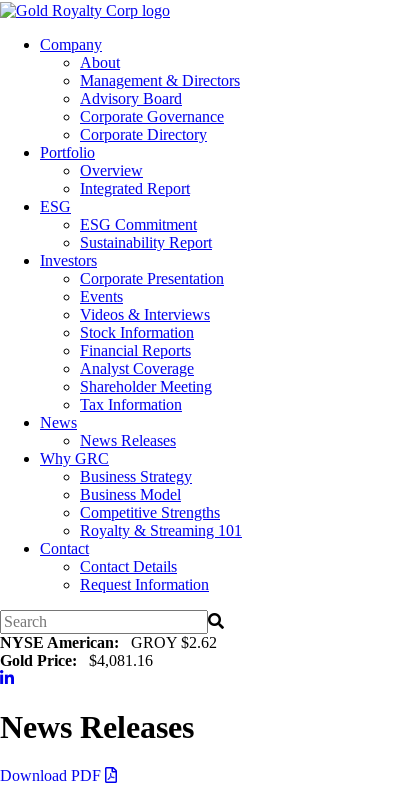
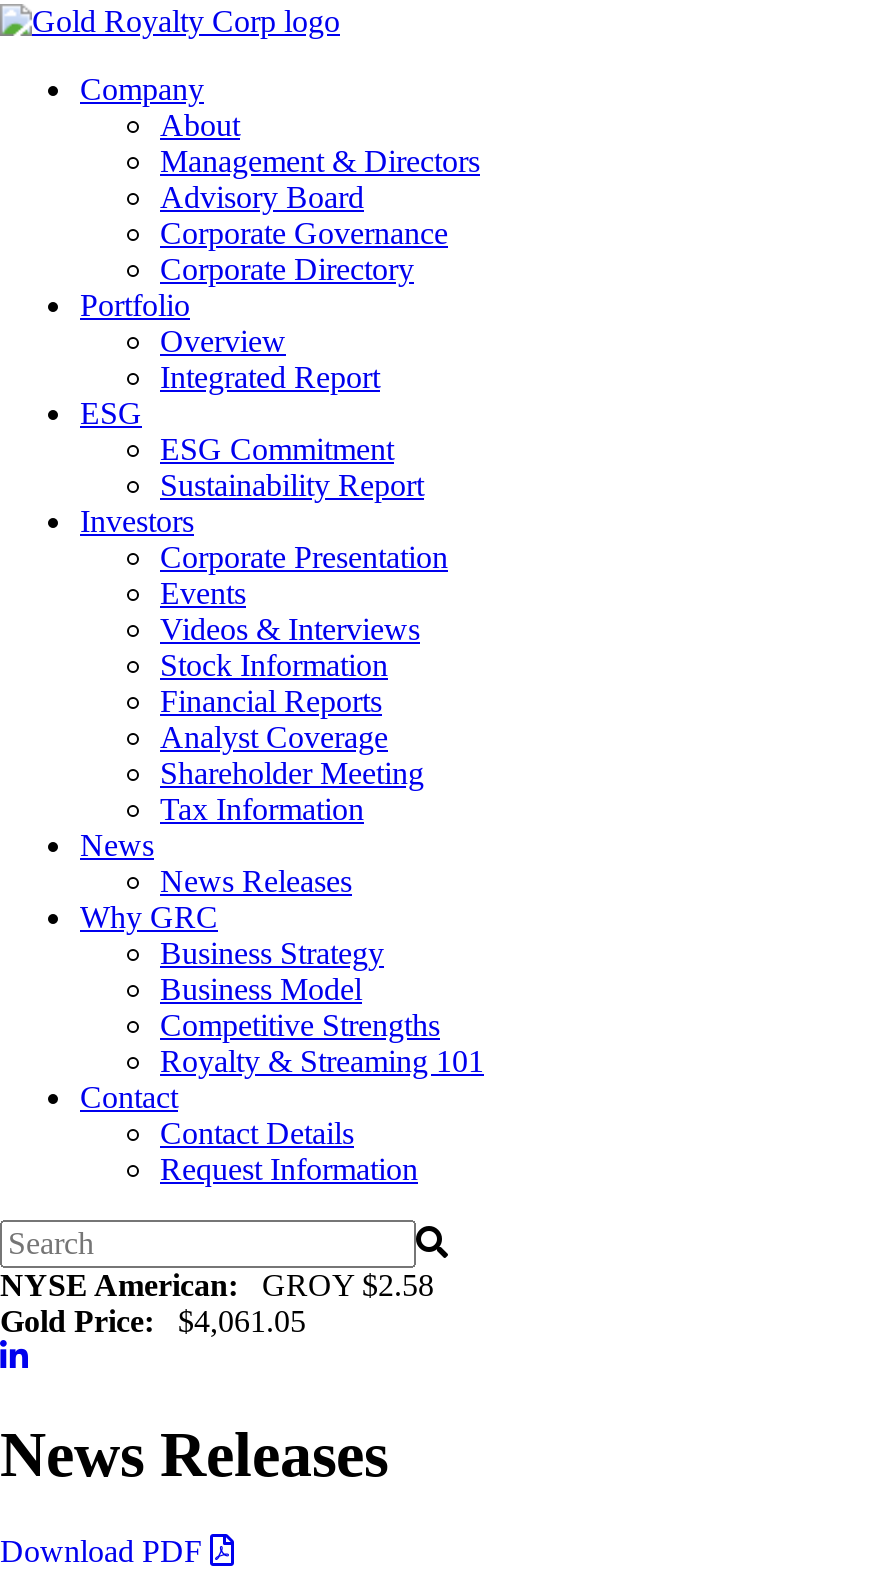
- NYSE American:GROY $2.62
+ NYSE American:GROY $2.58

- Gold Price: $4,081.16
+ Gold Price: $4,061.05
